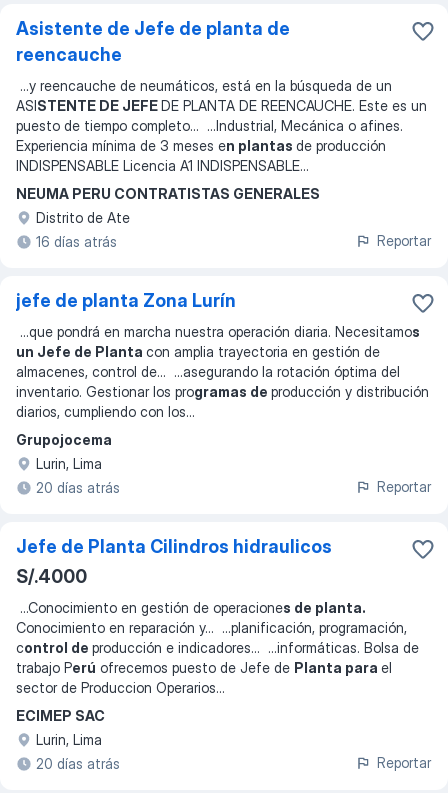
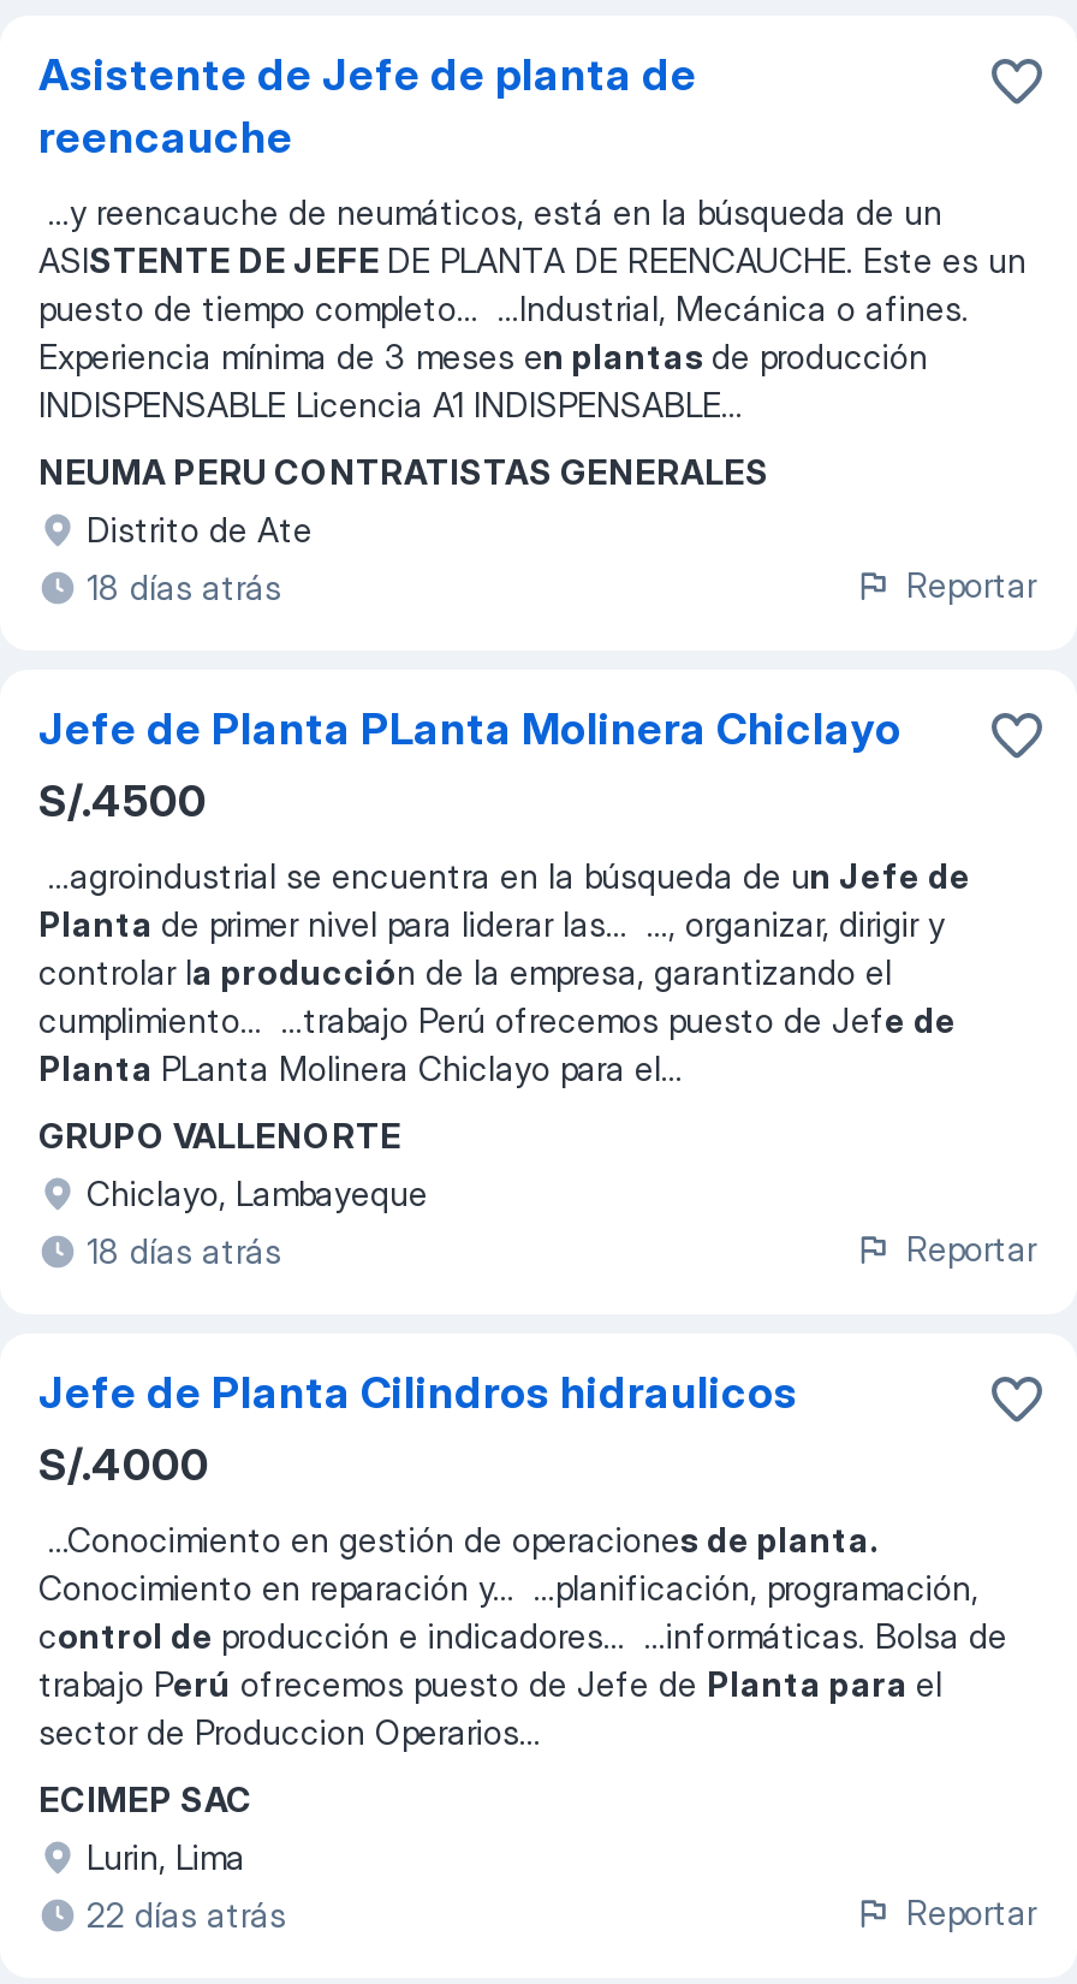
- 16 días atrás
+ 18 días atrás

- jefe de planta Zona Lurín
+ Jefe de Planta PLanta Molinera Chiclayo
+ S/.4500

- ...que pondrá en marcha nuestra operación diaria. Necesitamos
- un Jefe de Planta con amplia trayectoria en gestión de
- almacenes, control de... ...asegurando la rotación óptima del
- inventario. Gestionar los programas de producción y distribución
- diarios, cumpliendo con los...
+ ...agroindustrial se encuentra en la búsqueda de un Jefe de
+ Planta de primer nivel para liderar las... ..., organizar, dirigir y
+ controlar l a producción de la empresa, garantizando el
+ cumplimiento... ...trabajo Perú ofrecemos puesto de Jefe de
+ Planta PLanta Molinera Chiclayo para el...

- Grupojocema
- Lurin, Lima
- 20 días atrás
+ GRUPO VALLENORTE
+ Chiclayo, Lambayeque
+ 18 días atrás

- 20 días atrás
+ 22 días atrás
